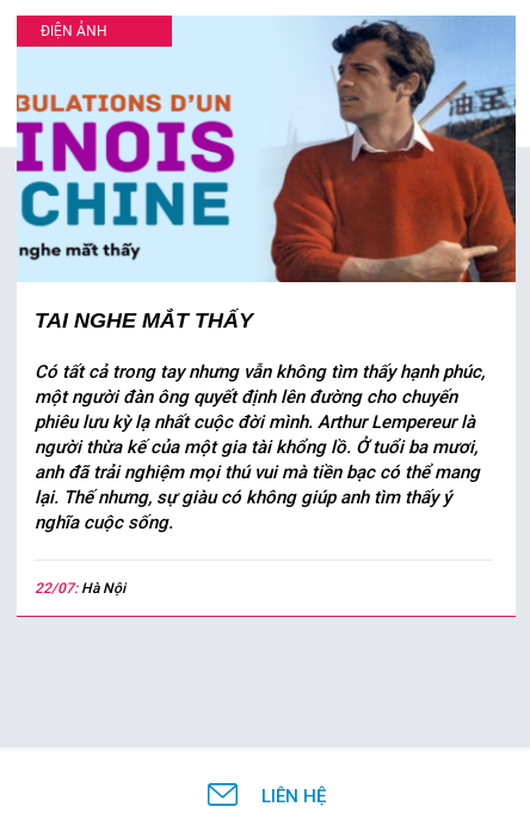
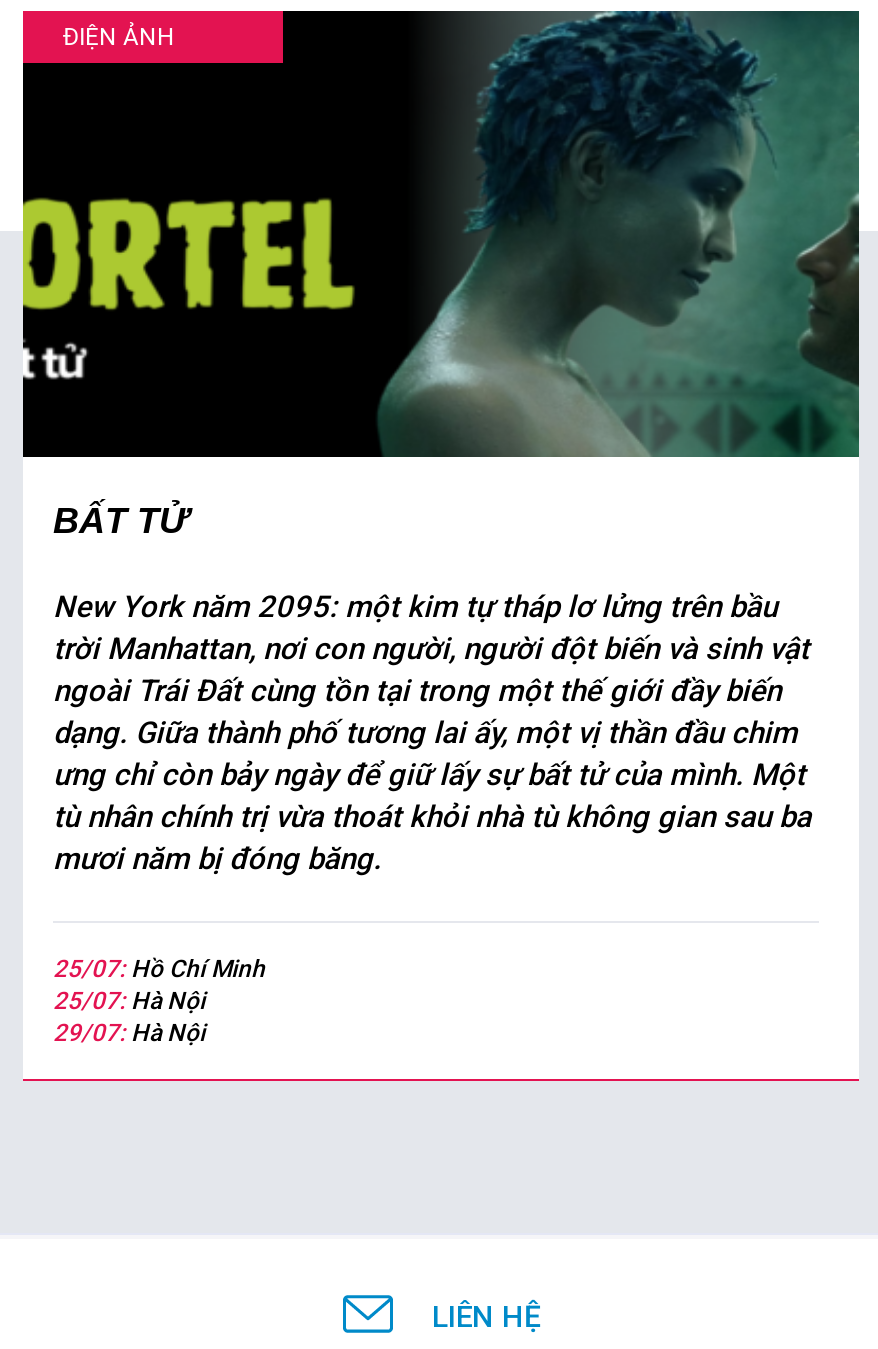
- [image]
- TAI NGHE MẮT THẤY
+ [image]
+ BẤT TỬ

- Có tất cả trong tay nhưng vẫn không tìm thấy hạnh phúc,
- một người đàn ông quyết định lên đường cho chuyến
- phiêu lưu kỳ lạ nhất cuộc đời mình. Arthur Lempereur là
- người thừa kế của một gia tài khổng lồ. Ở tuổi ba mươi,
- anh đã trải nghiệm mọi thú vui mà tiền bạc có thể mang
- lại. Thế nhưng, sự giàu có không giúp anh tìm thấy ý
- nghĩa cuộc sống.
+ New York năm 2095: một kim tự tháp lơ lửng trên bầu
+ trời Manhattan, nơi con người, người đột biến và sinh vật
+ ngoài Trái Đất cùng tồn tại trong một thế giới đầy biến
+ dạng. Giữa thành phố tương lai ấy, một vị thần đầu chim
+ ưng chỉ còn bảy ngày để giữ lấy sự bất tử của mình. Một
+ tù nhân chính trị vừa thoát khỏi nhà tù không gian sau ba
+ mươi năm bị đóng băng.

- 22/07: Hà Nội
+ 25/07: Hồ Chí Minh
+ 25/07: Hà Nội
+ 29/07: Hà Nội
